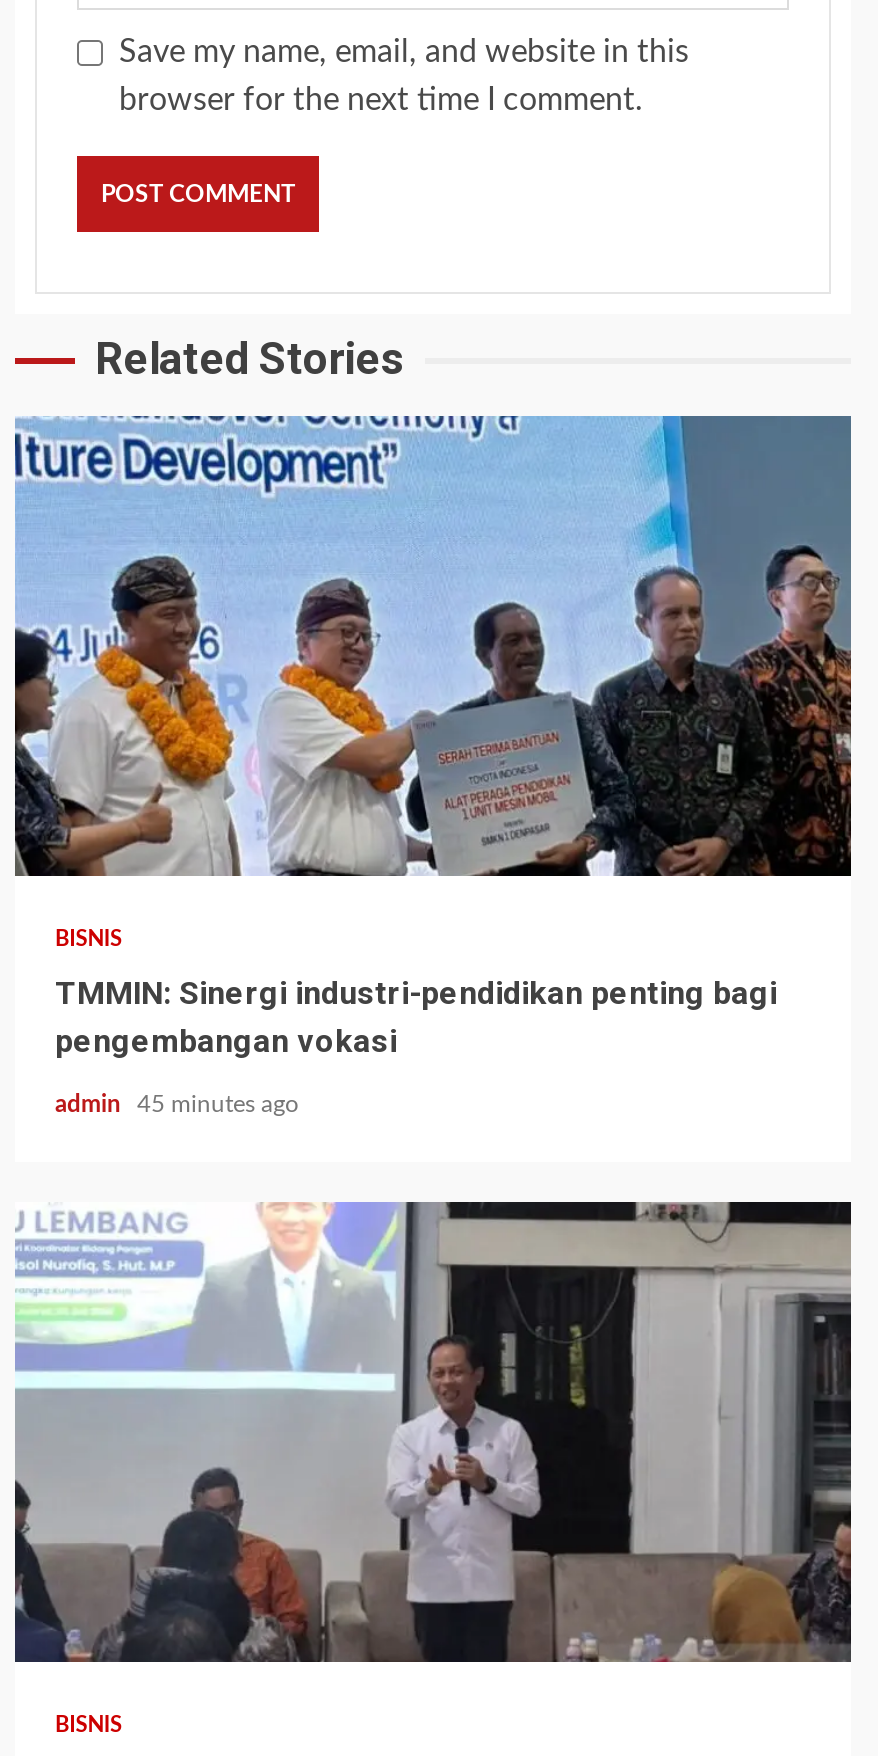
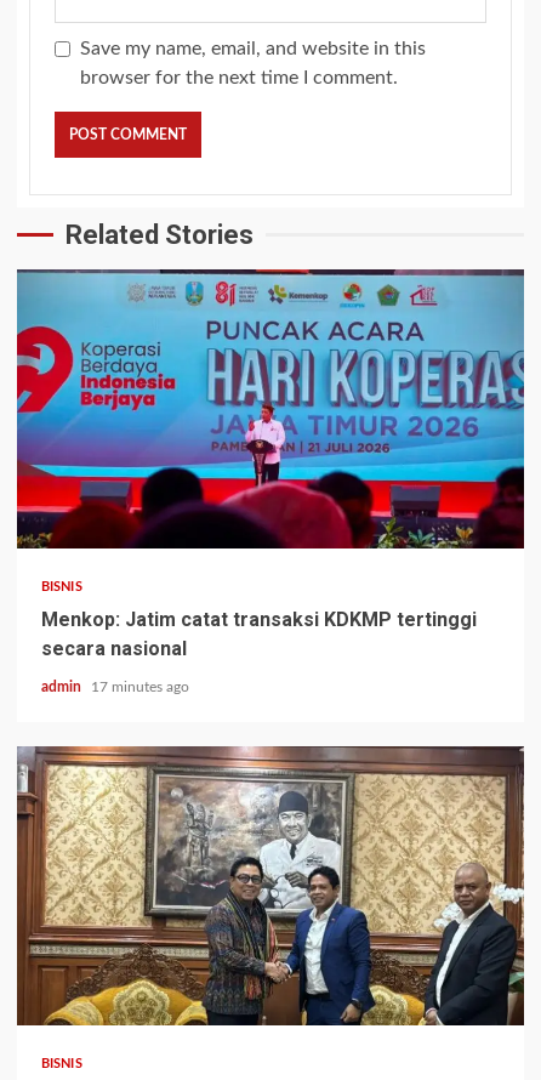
- [image]
+ [image]

- TMMIN: Sinergi industri-pendidikan penting bagi
- pengembangan vokasi
+ Menkop: Jatim catat transaksi KDKMP tertinggi
+ secara nasional

- admin 45 minutes ago
+ admin 17 minutes ago

- [image]
+ [image]
